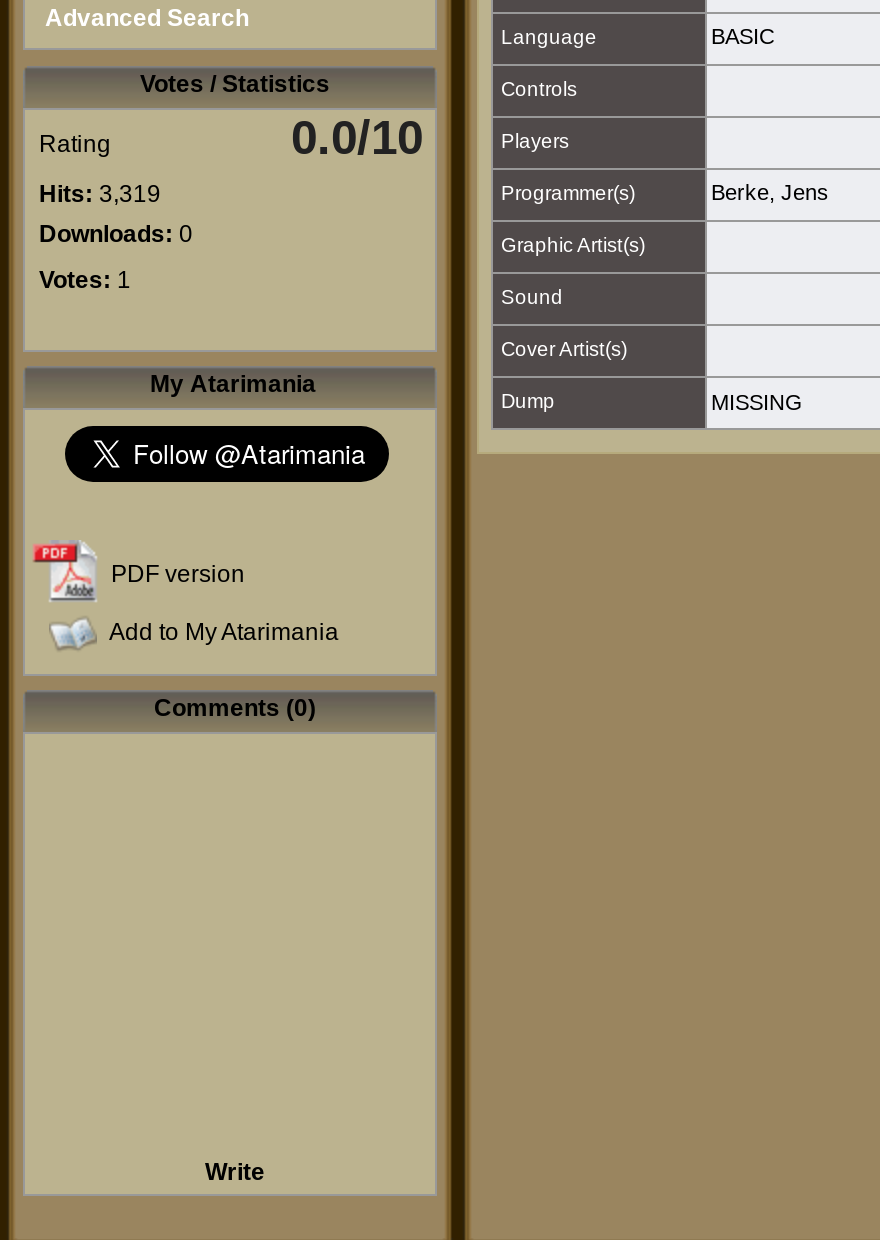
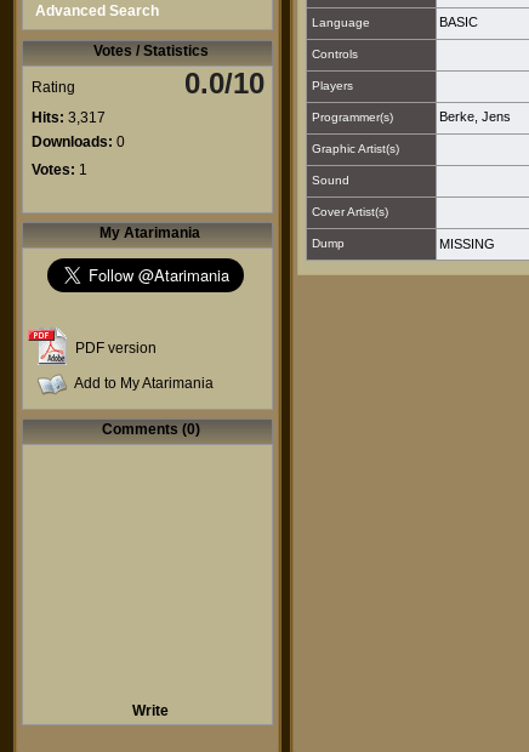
- Hits: 3,319
+ Hits: 3,317
